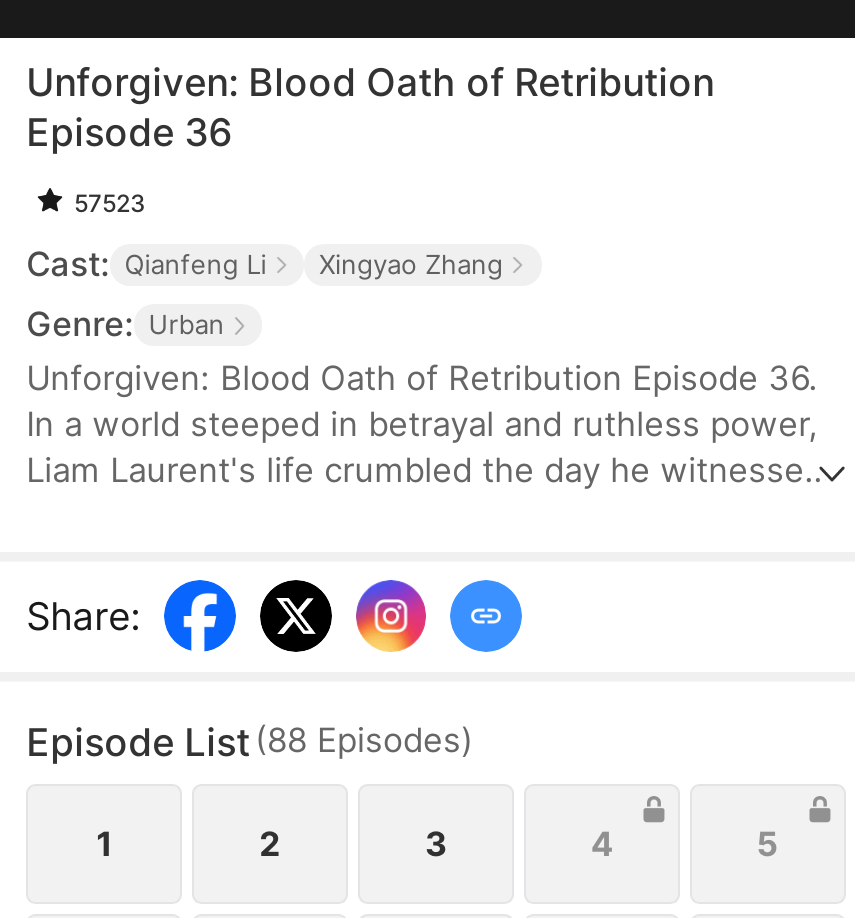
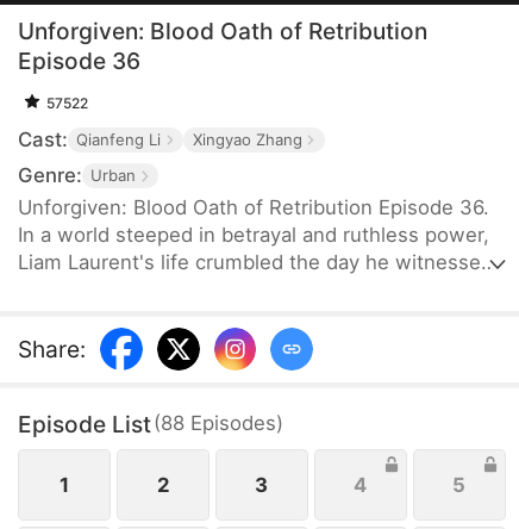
- 57523
+ 57522
